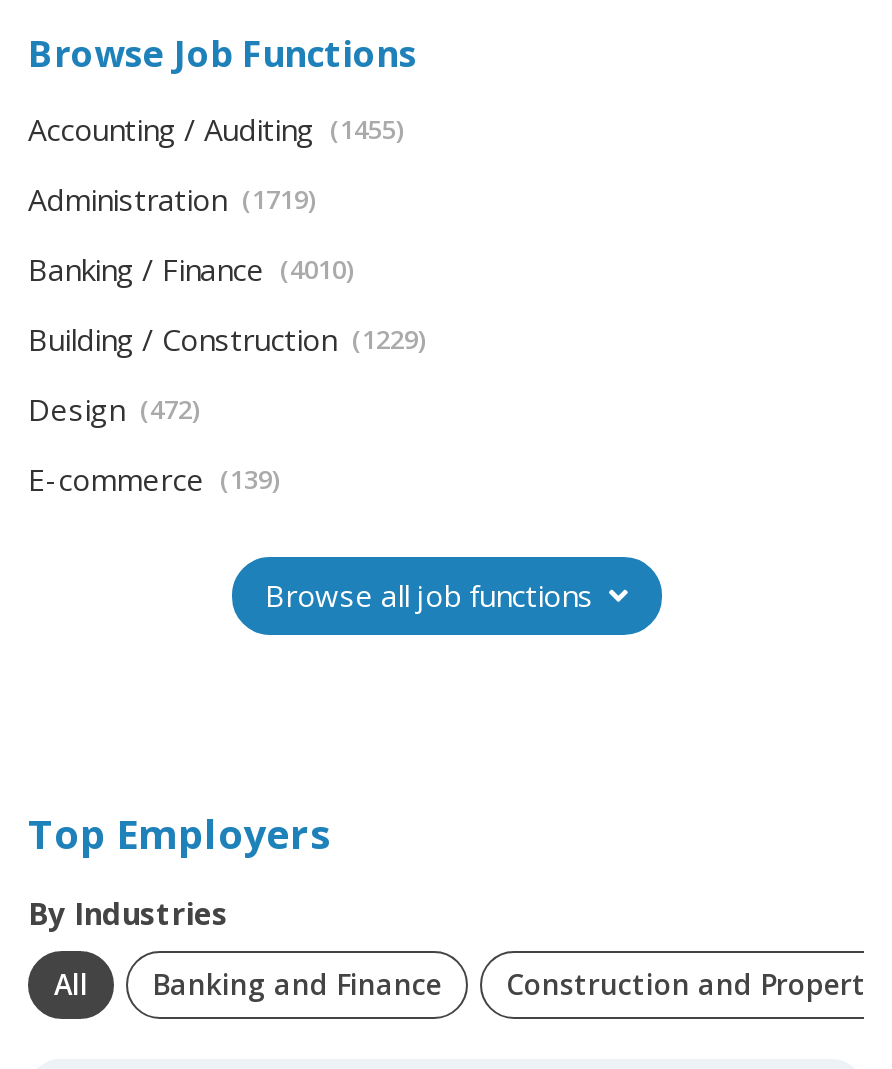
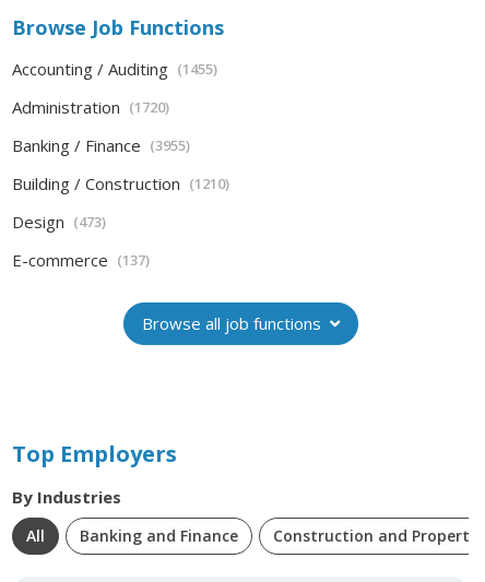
- Administration (1719)
+ Administration (1720)

- Banking / Finance (4010)
+ Banking / Finance (3955)

- Building / Construction (1229)
+ Building / Construction (1210)

- Design (472)
+ Design (473)

- E-commerce (139)
+ E-commerce (137)
